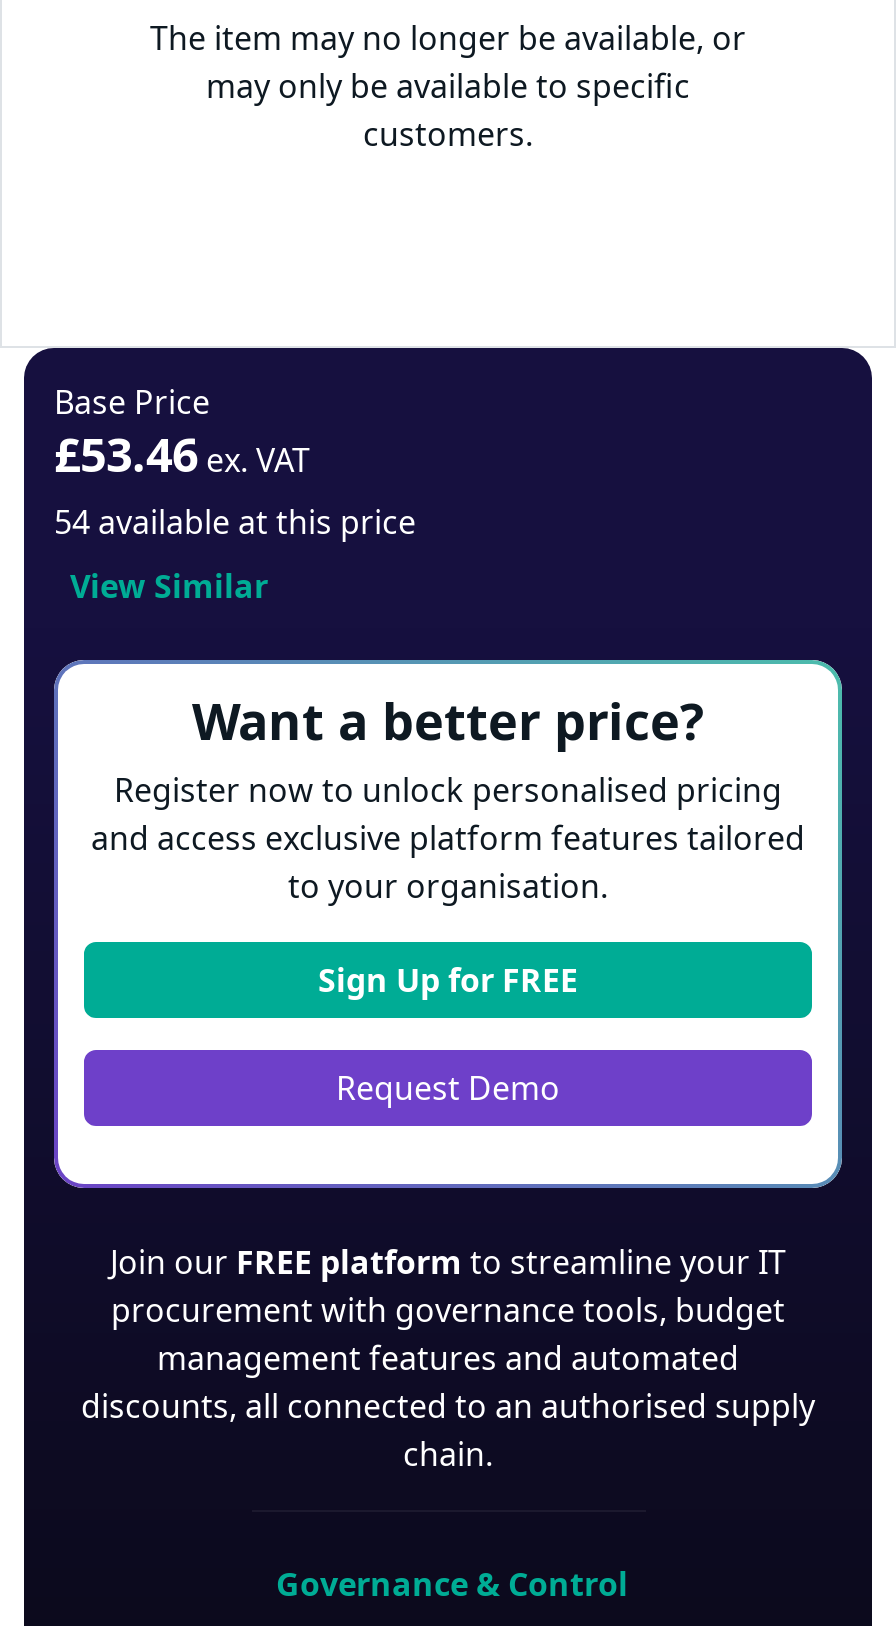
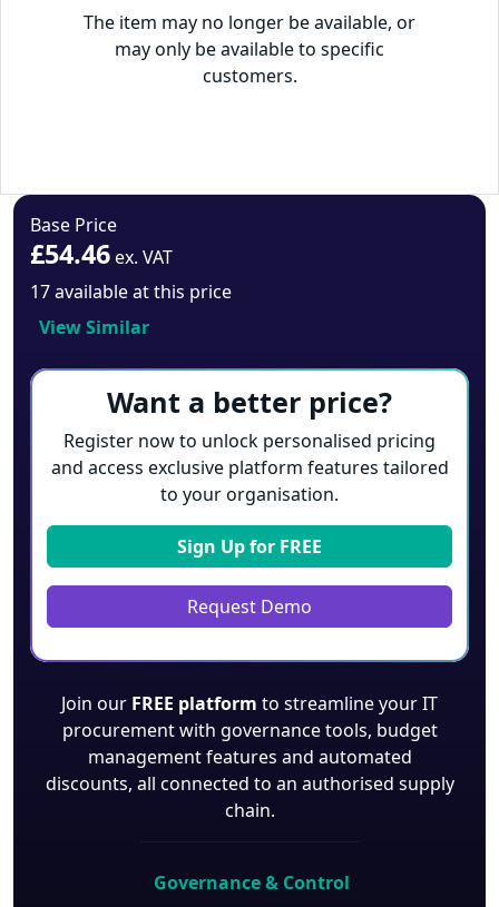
- £53.46 ex. VAT
+ £54.46 ex. VAT

- 54 available at this price
+ 17 available at this price
